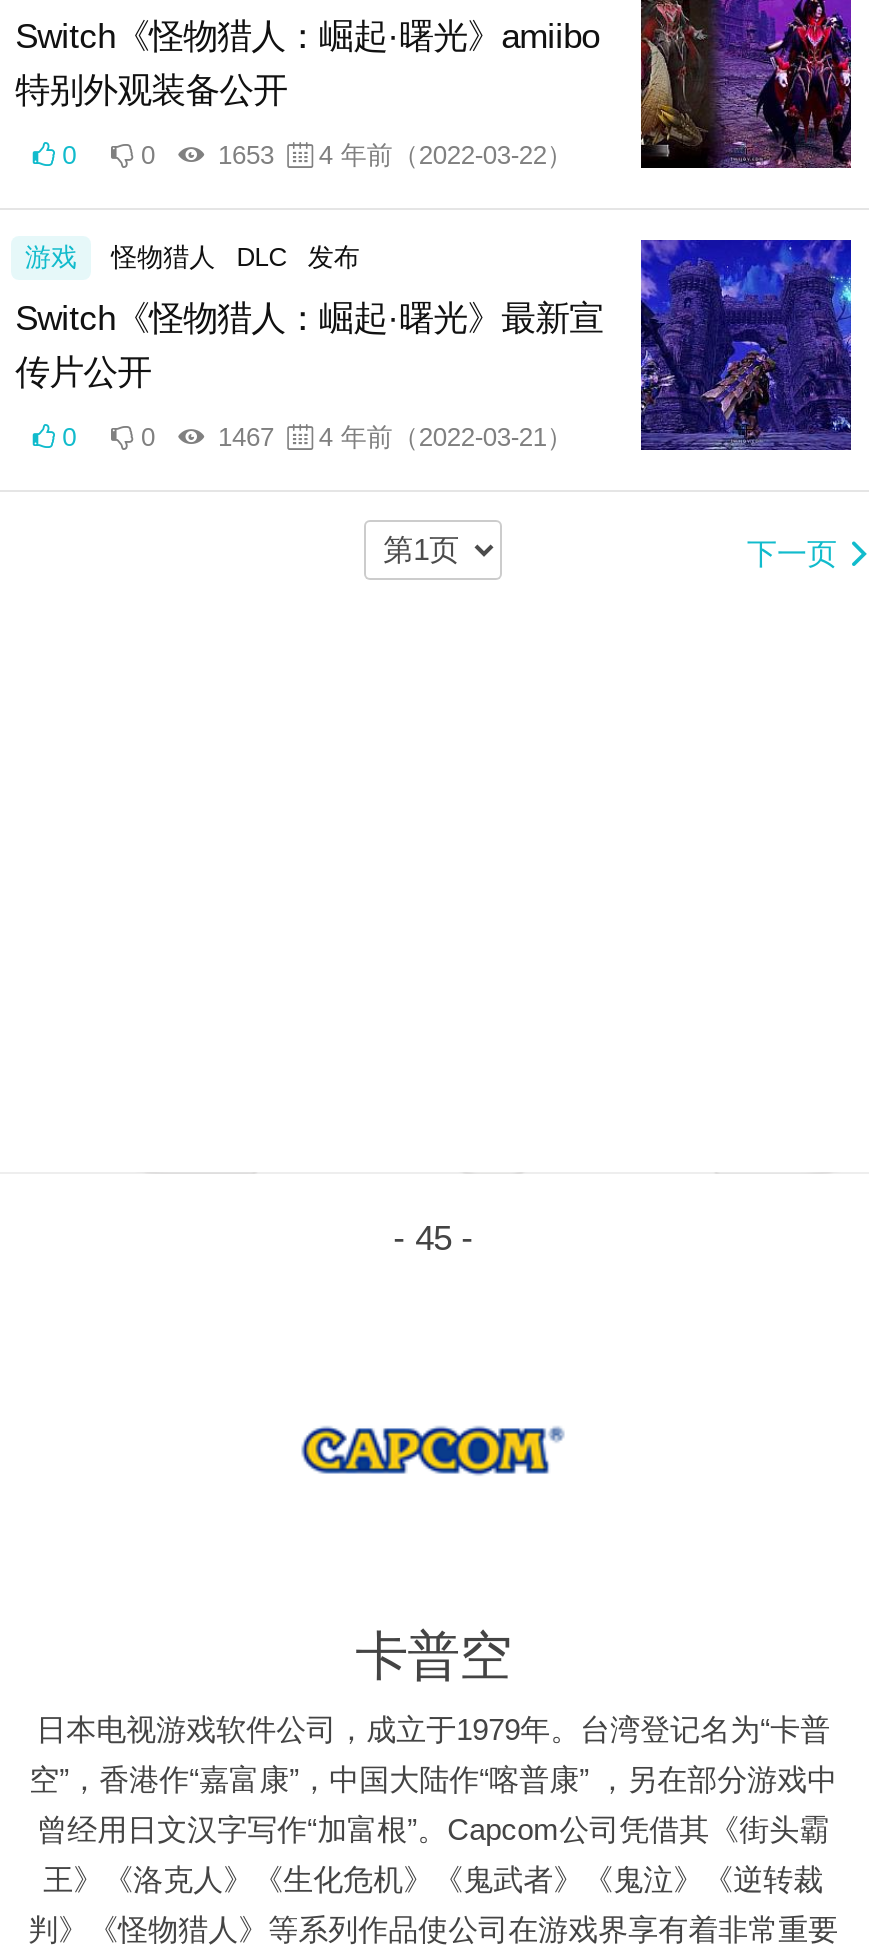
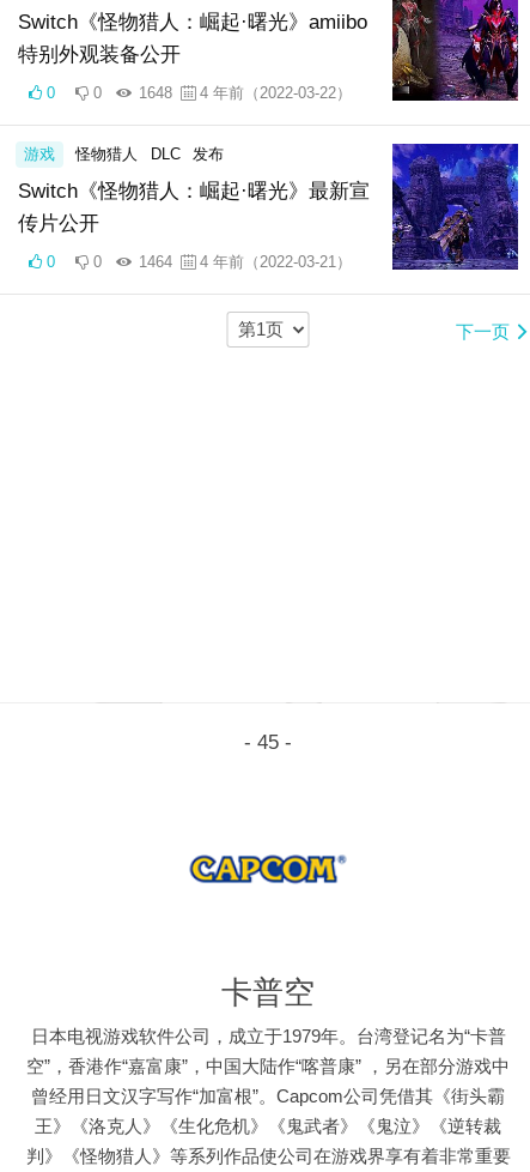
- 0 1653 4 年前（2022-03-22）
+ 0 1648 4 年前（2022-03-22）

- 0 1467 4 年前（2022-03-21）
+ 0 1464 4 年前（2022-03-21）
